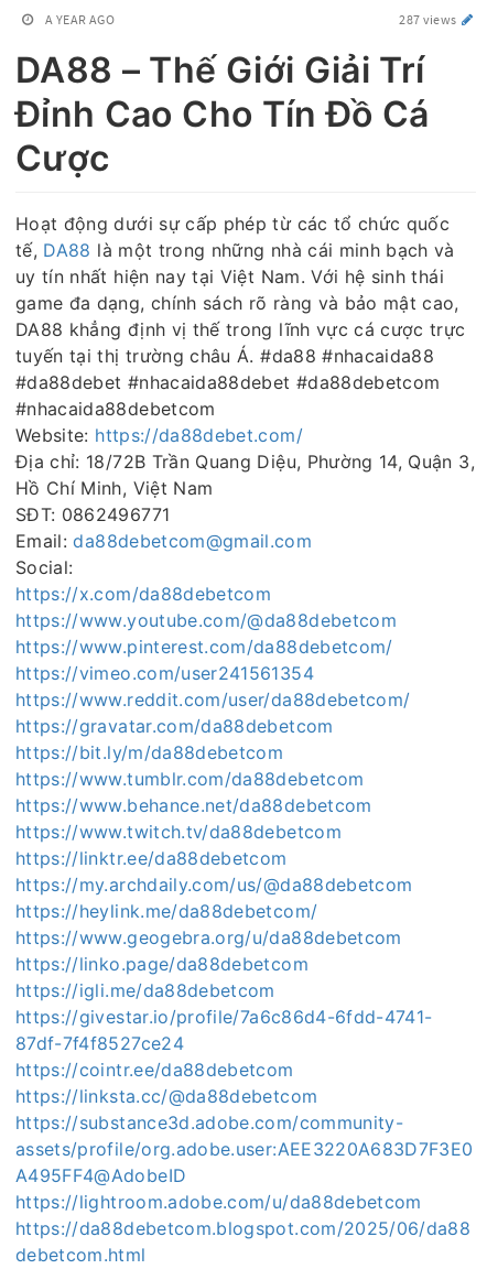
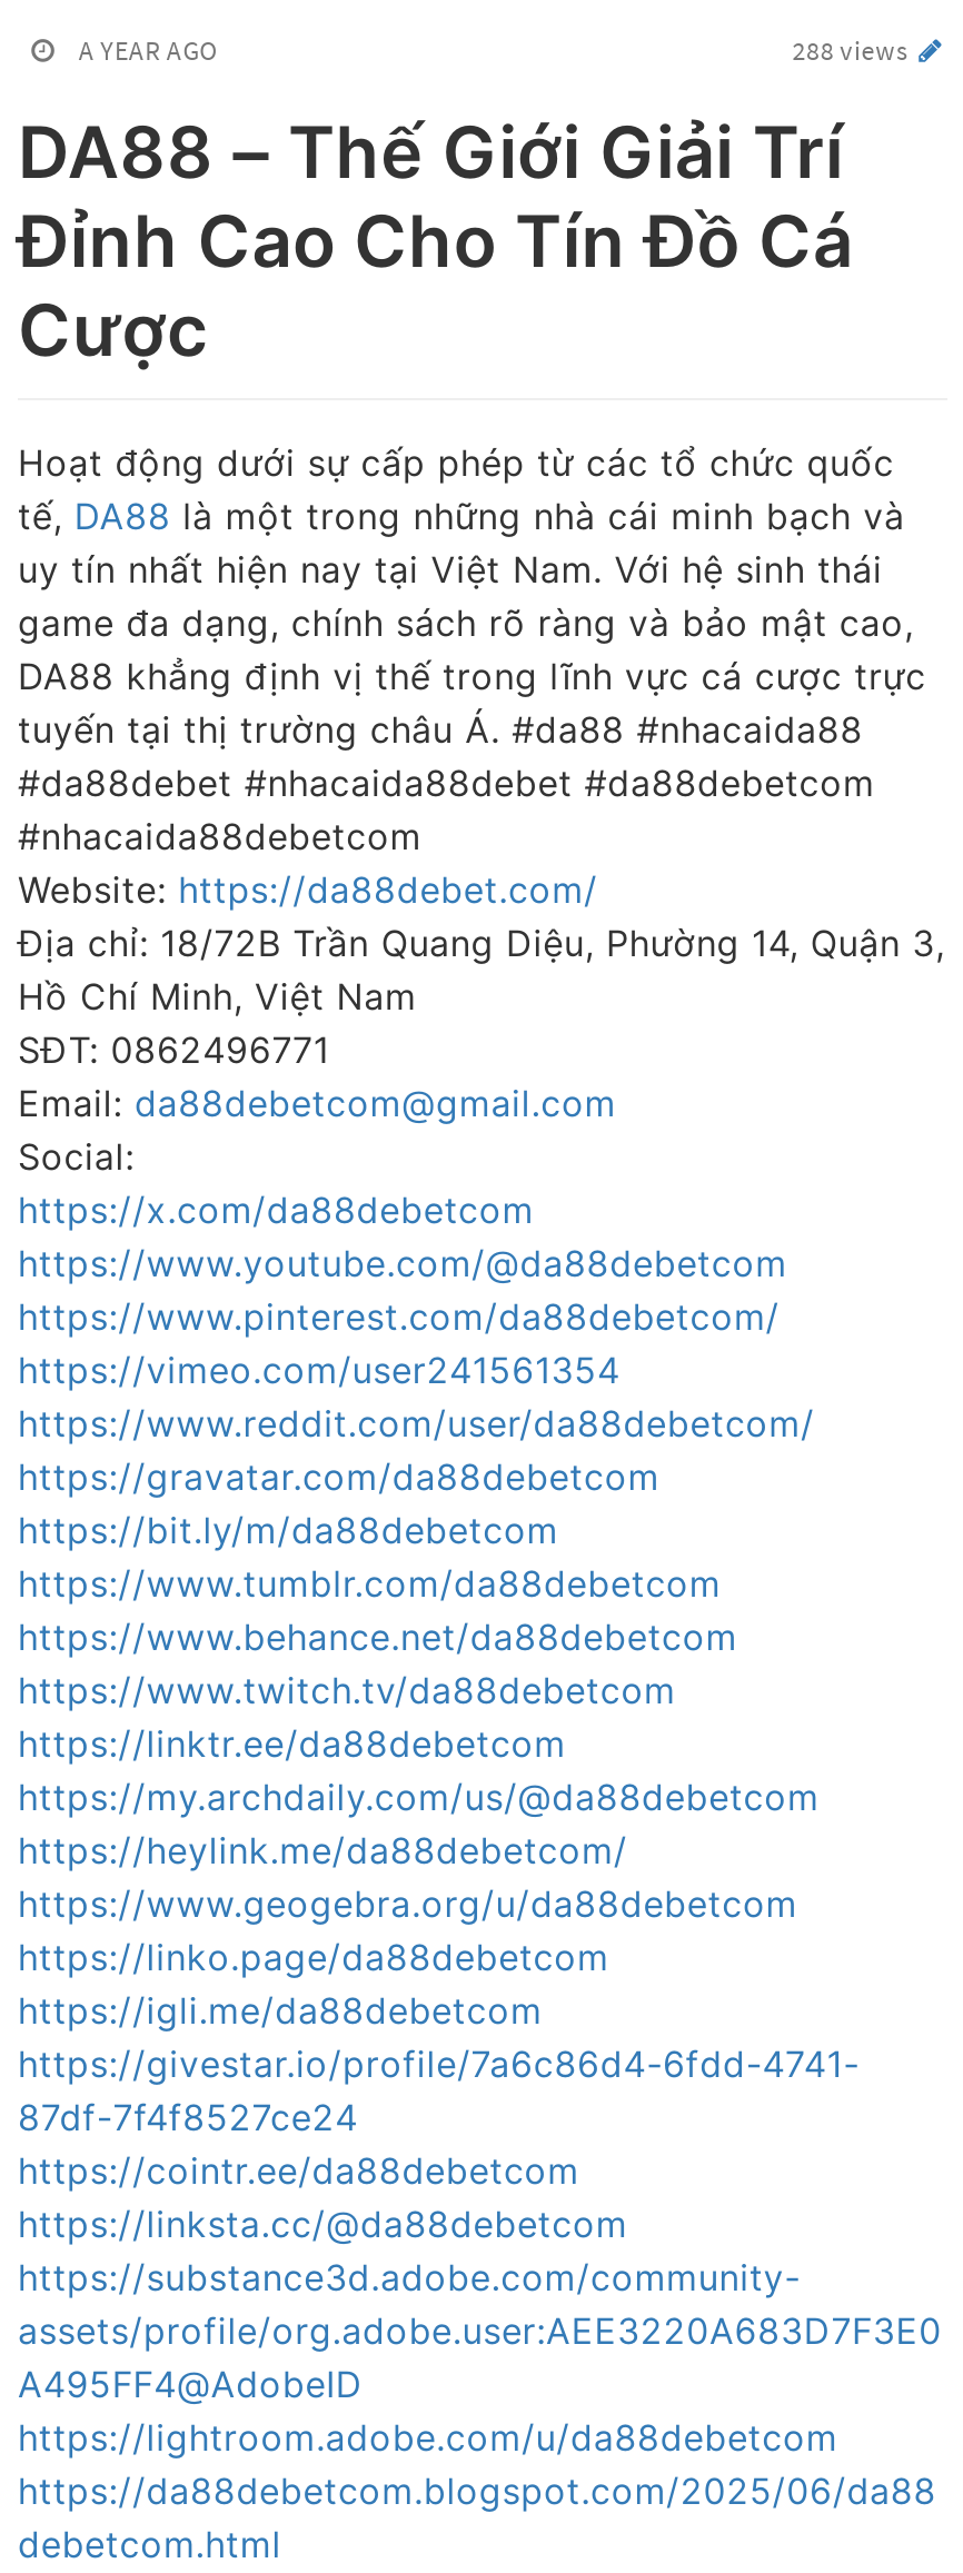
- 287 views
+ 288 views
